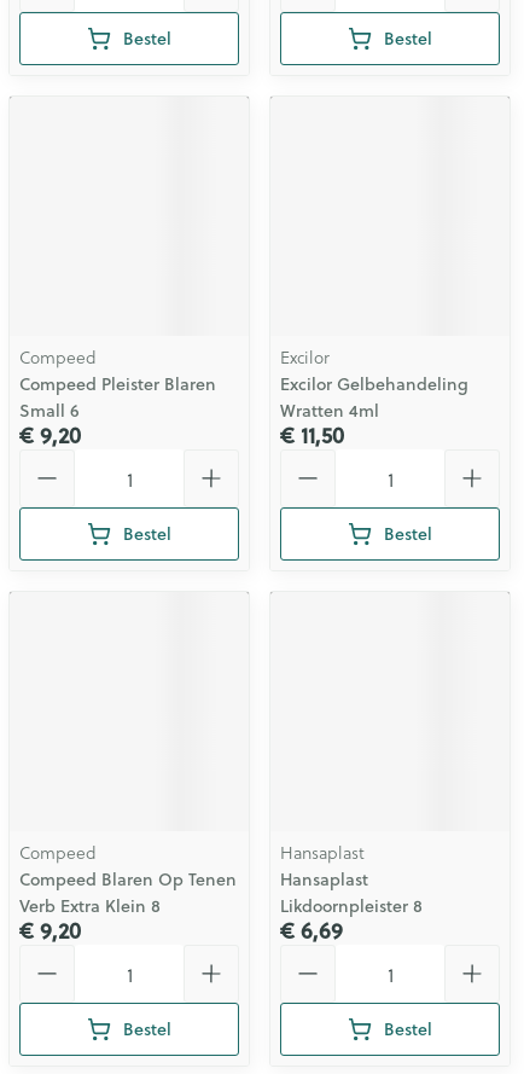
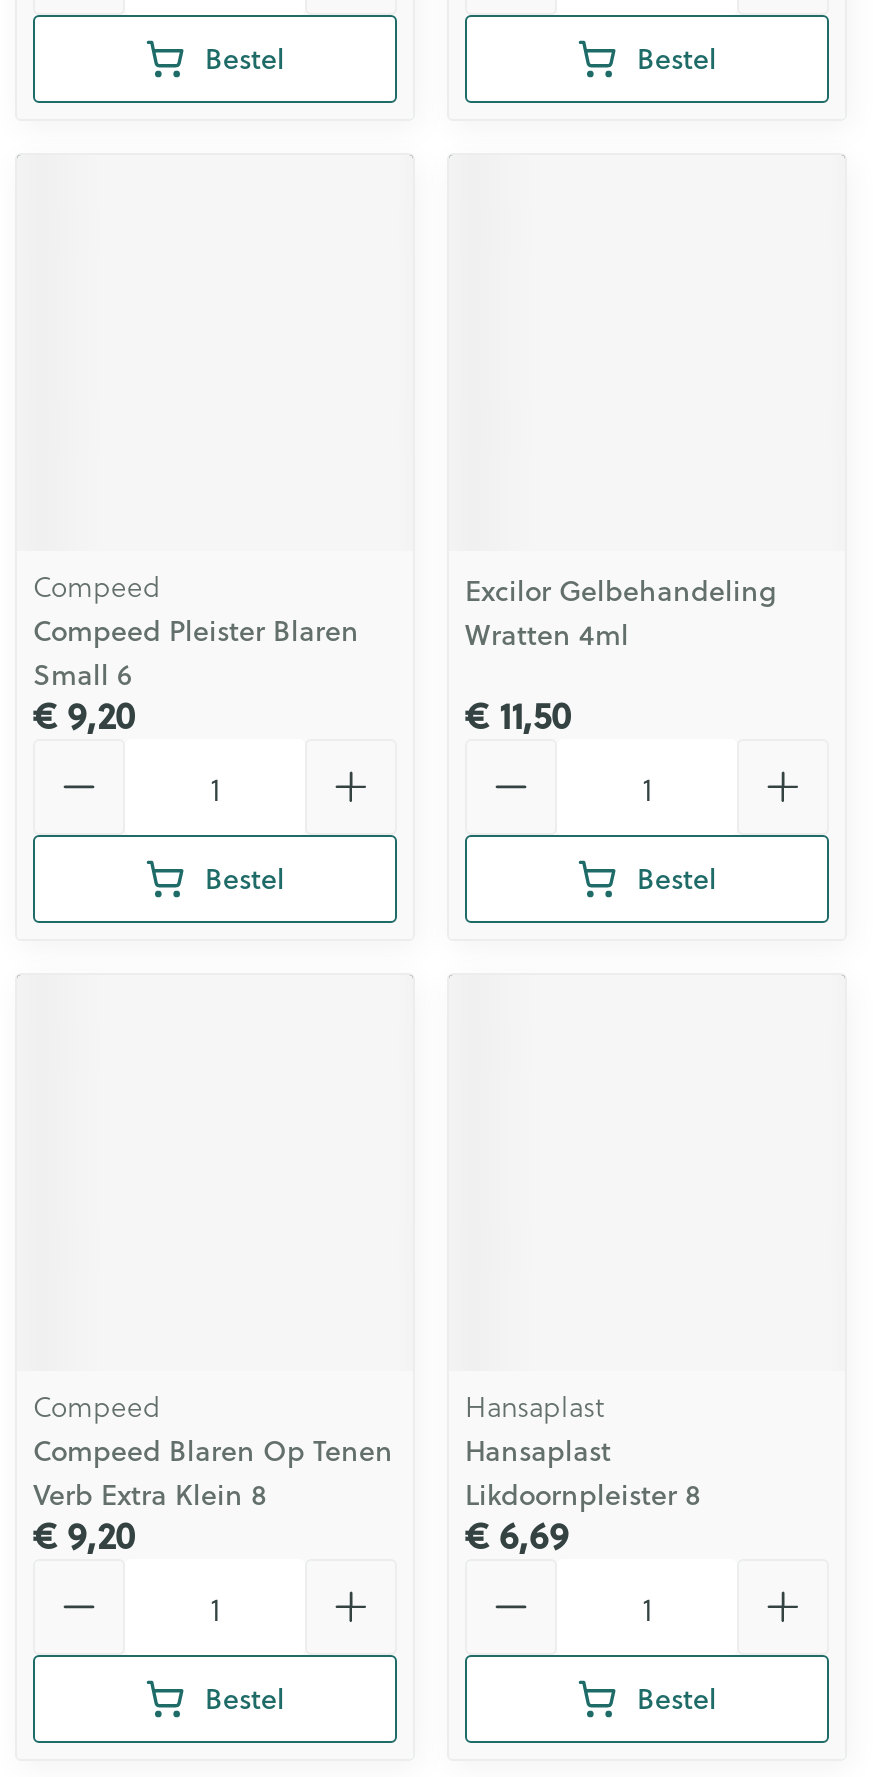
- Excilor

moved up: Excilor Gelbehandeling | Wratten 4ml
